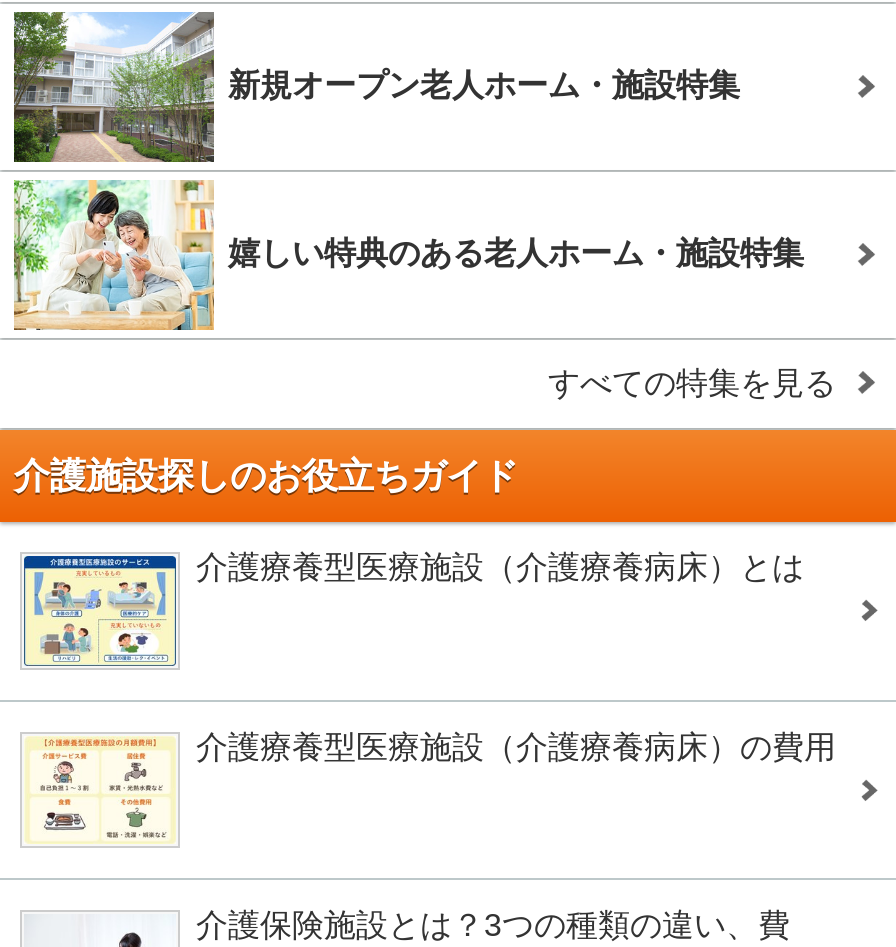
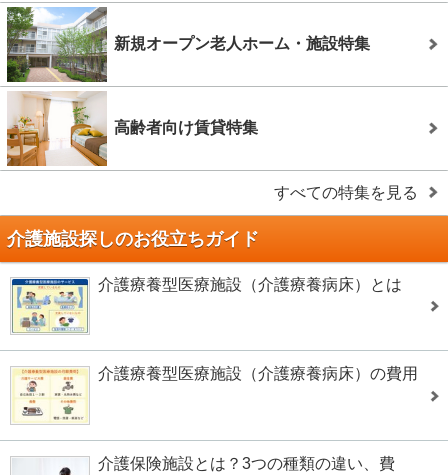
- [image]
- 嬉しい特典のある老人ホーム・施設特集
+ [image]
+ 高齢者向け賃貸特集
